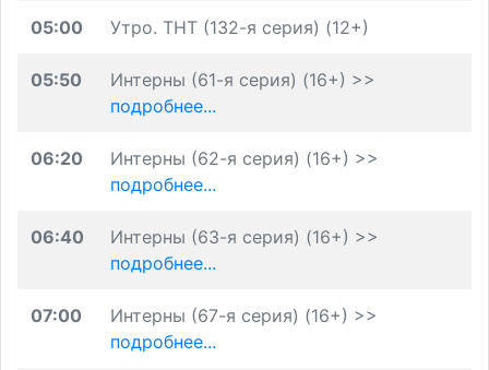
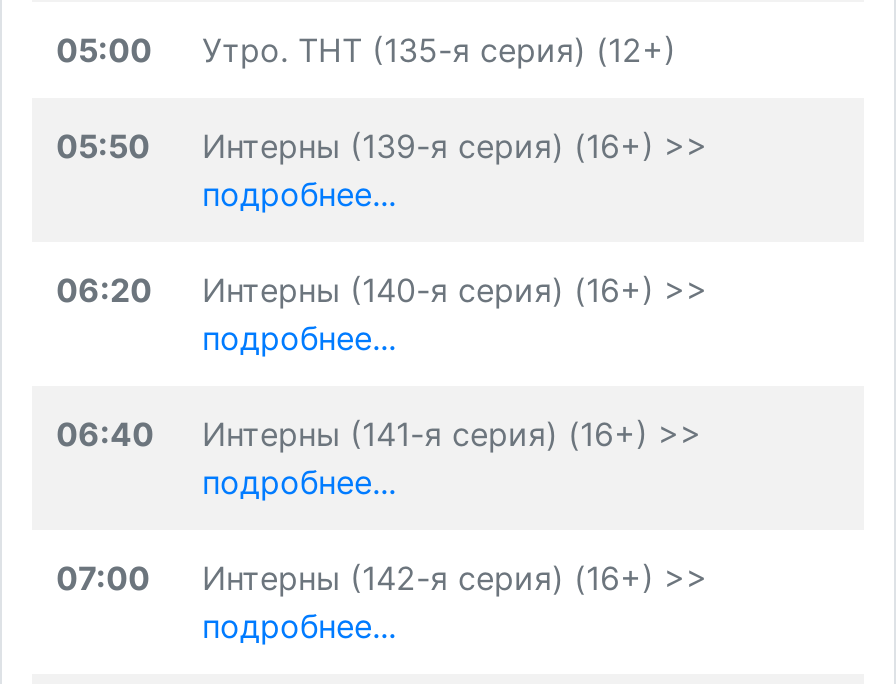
- Утро. ТНТ (132-я серия) (12+)
+ Утро. ТНТ (135-я серия) (12+)

- Интерны (61-я серия) (16+) >>
+ Интерны (139-я серия) (16+) >>

- Интерны (62-я серия) (16+) >>
+ Интерны (140-я серия) (16+) >>

- Интерны (63-я серия) (16+) >>
+ Интерны (141-я серия) (16+) >>

- Интерны (67-я серия) (16+) >>
+ Интерны (142-я серия) (16+) >>
